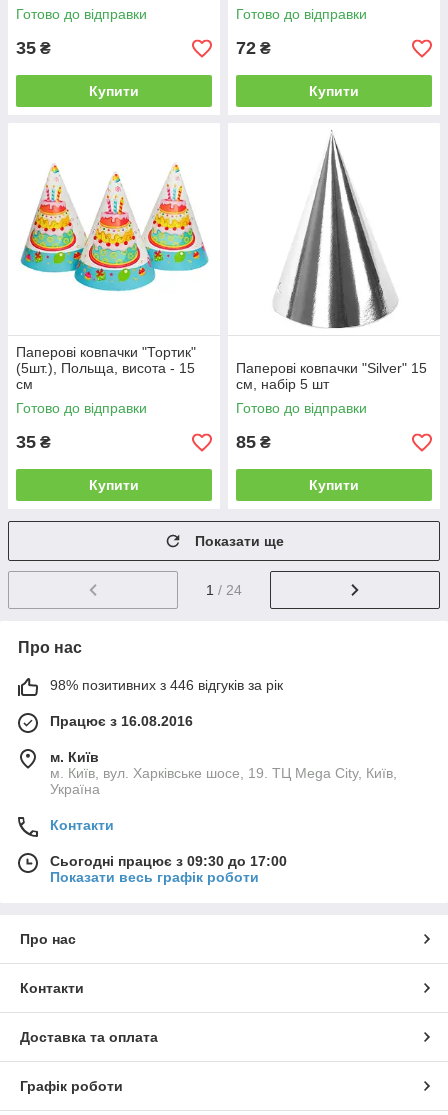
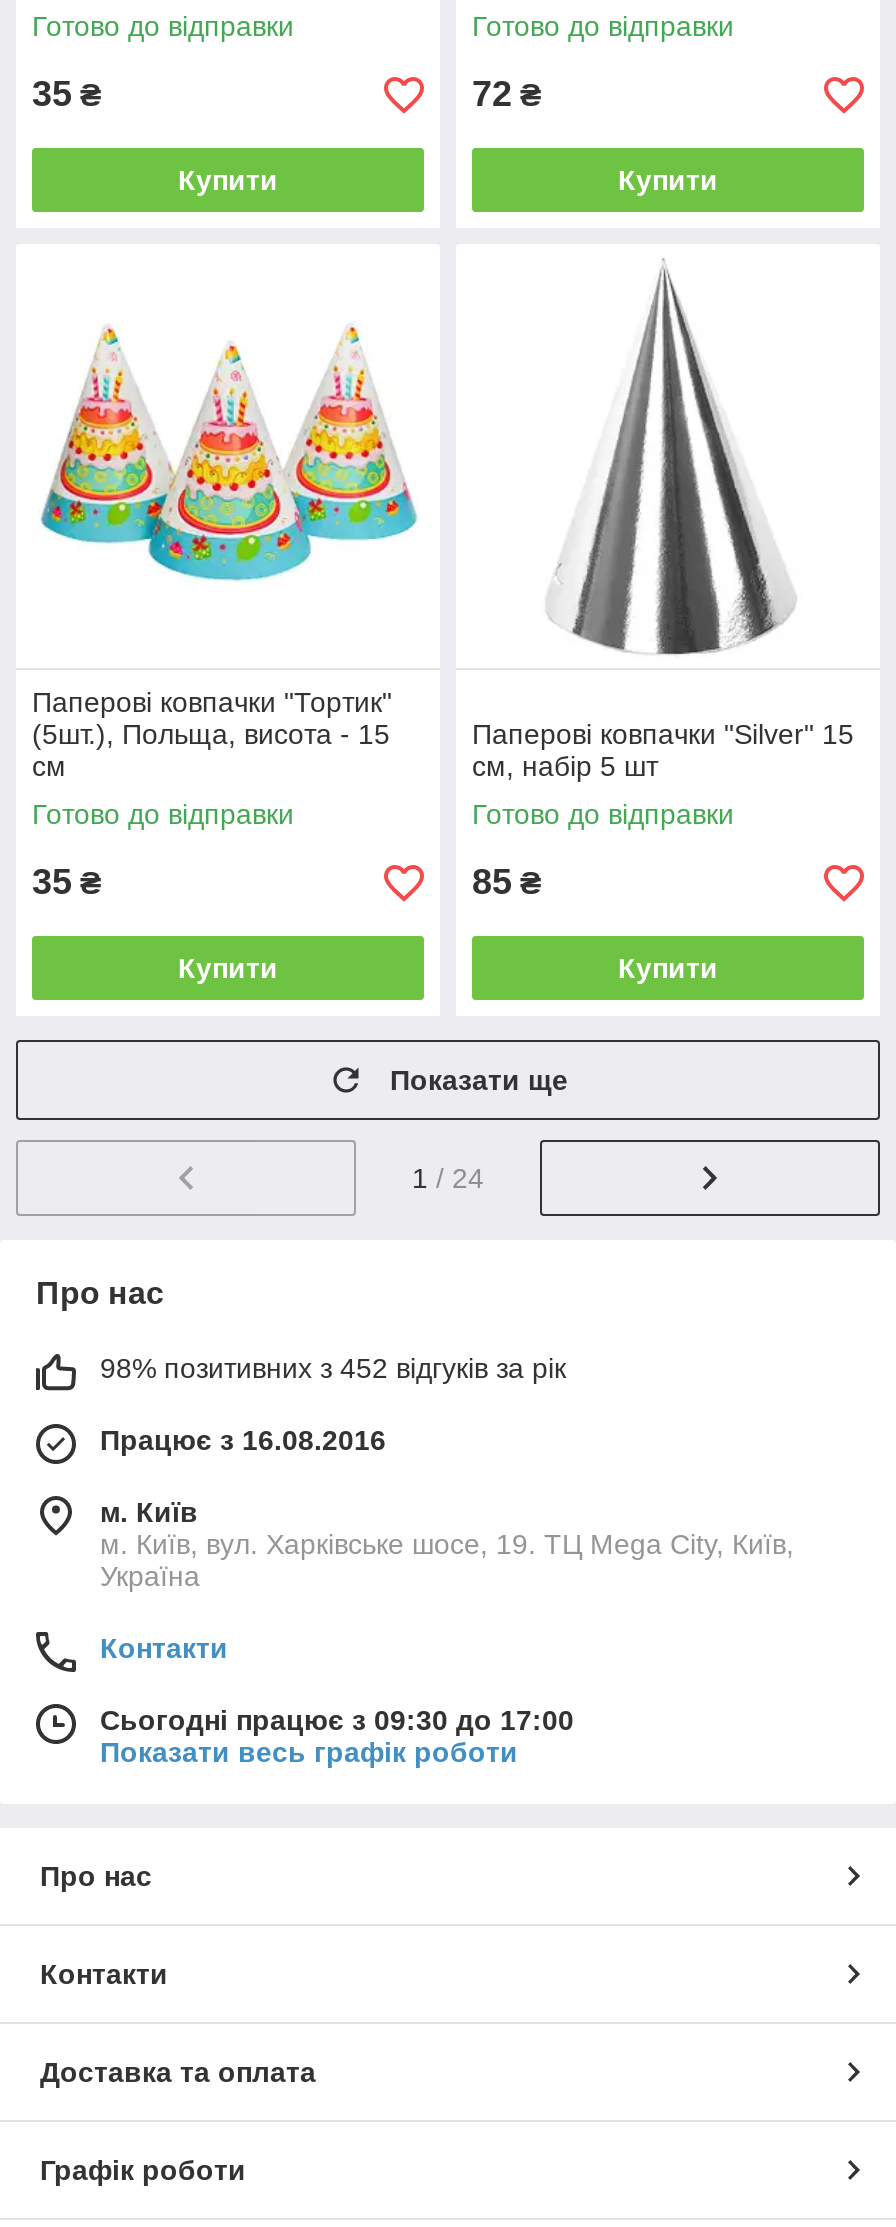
- 98% позитивних з 446 відгуків за рік
+ 98% позитивних з 452 відгуків за рік
